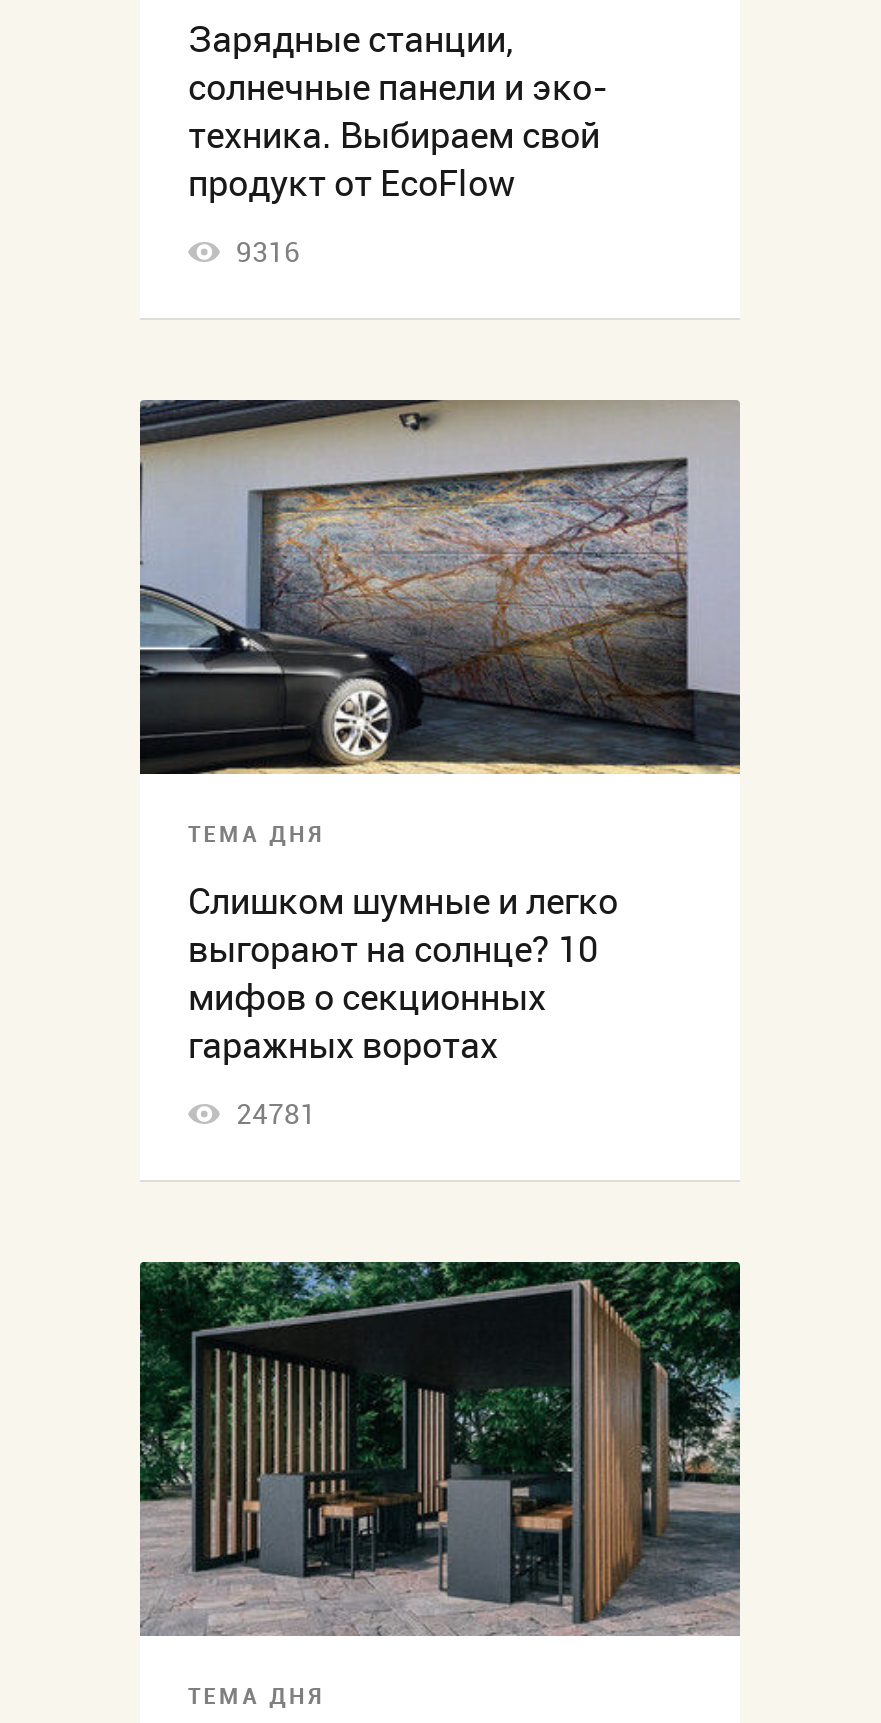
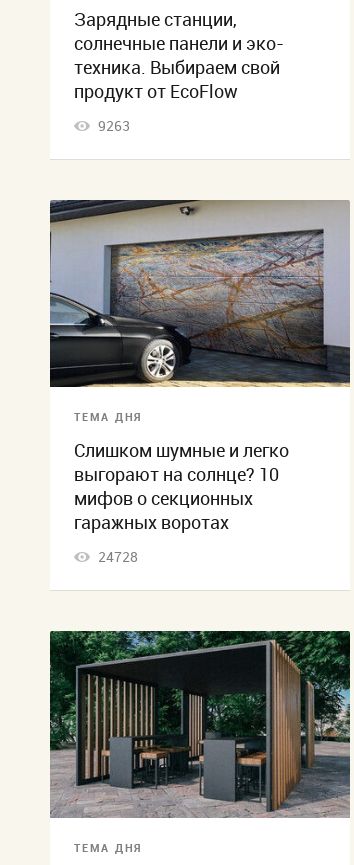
- 9316
+ 9263

- 24781
+ 24728
